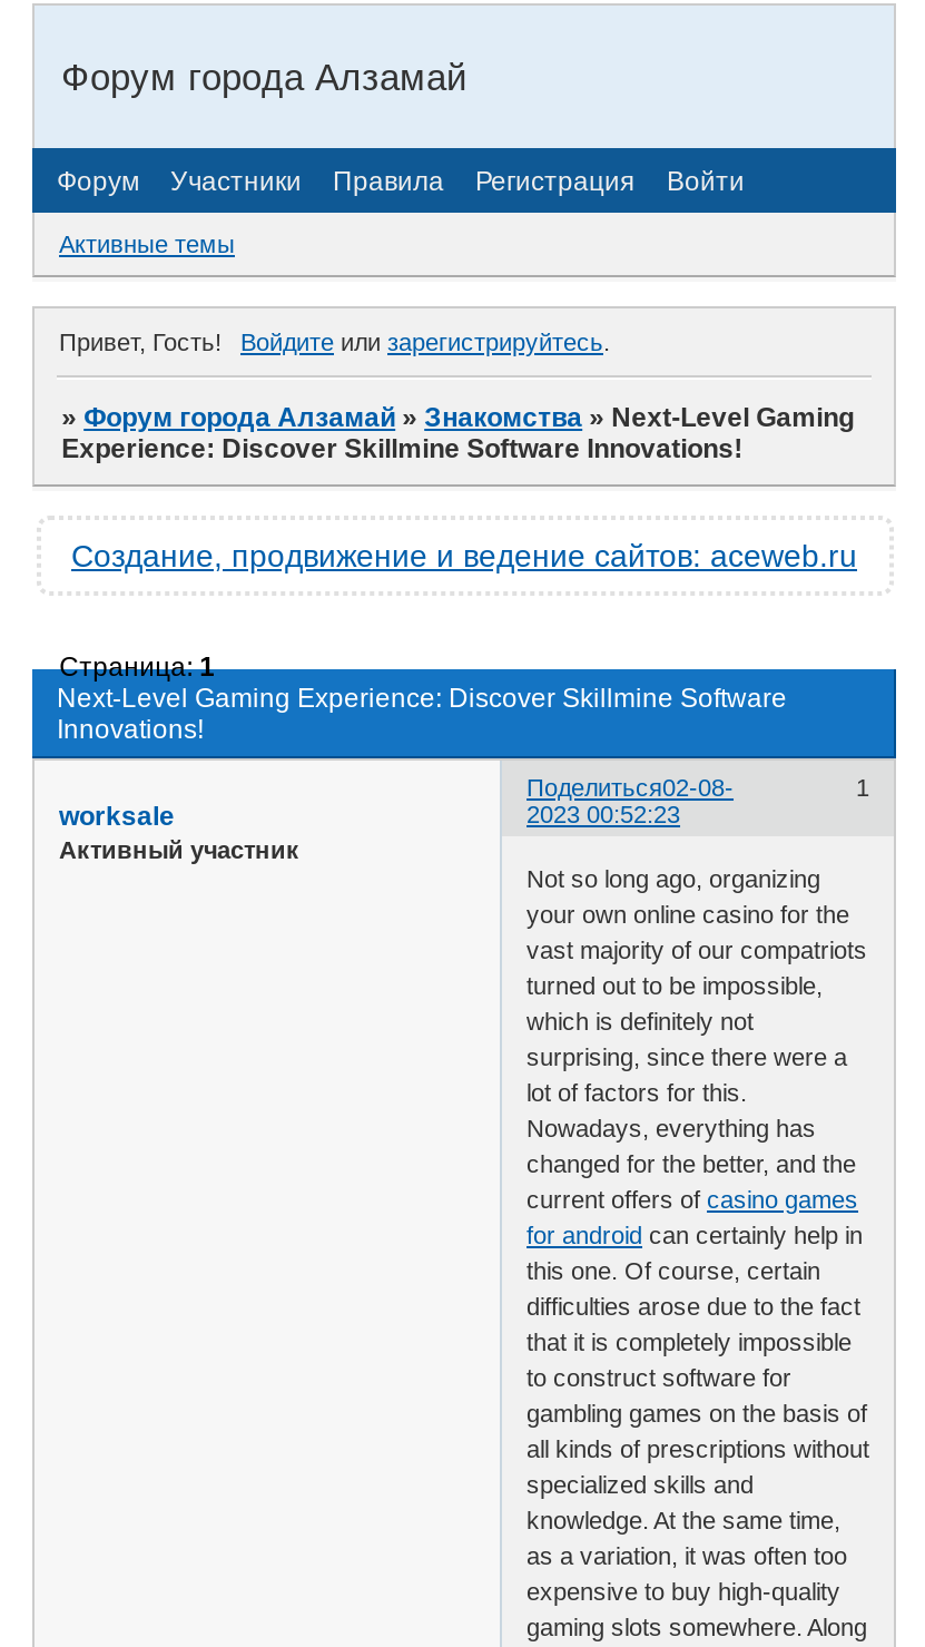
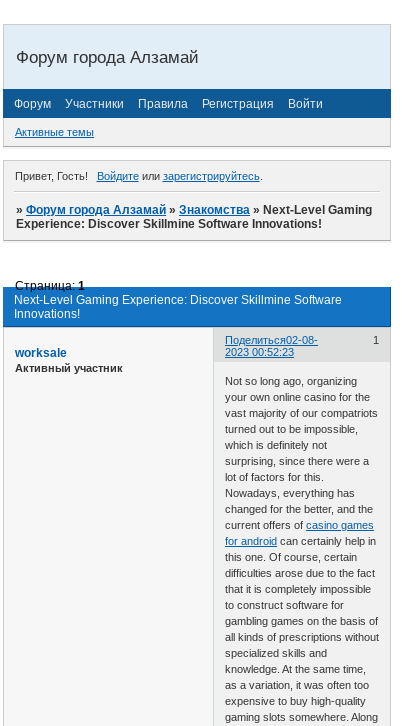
- Создание, продвижение и ведение сайтов: aceweb.ru
